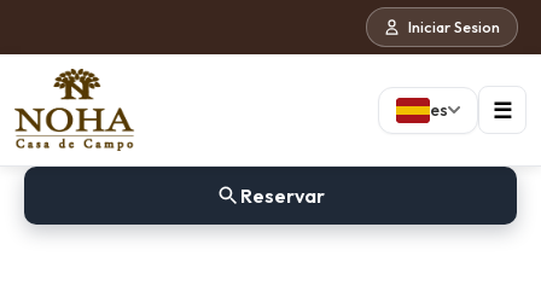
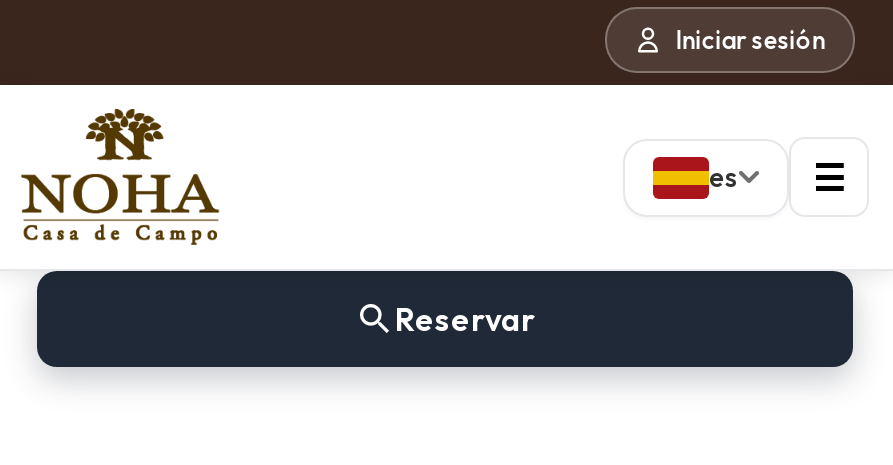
- Iniciar Sesion
+ Iniciar sesión
